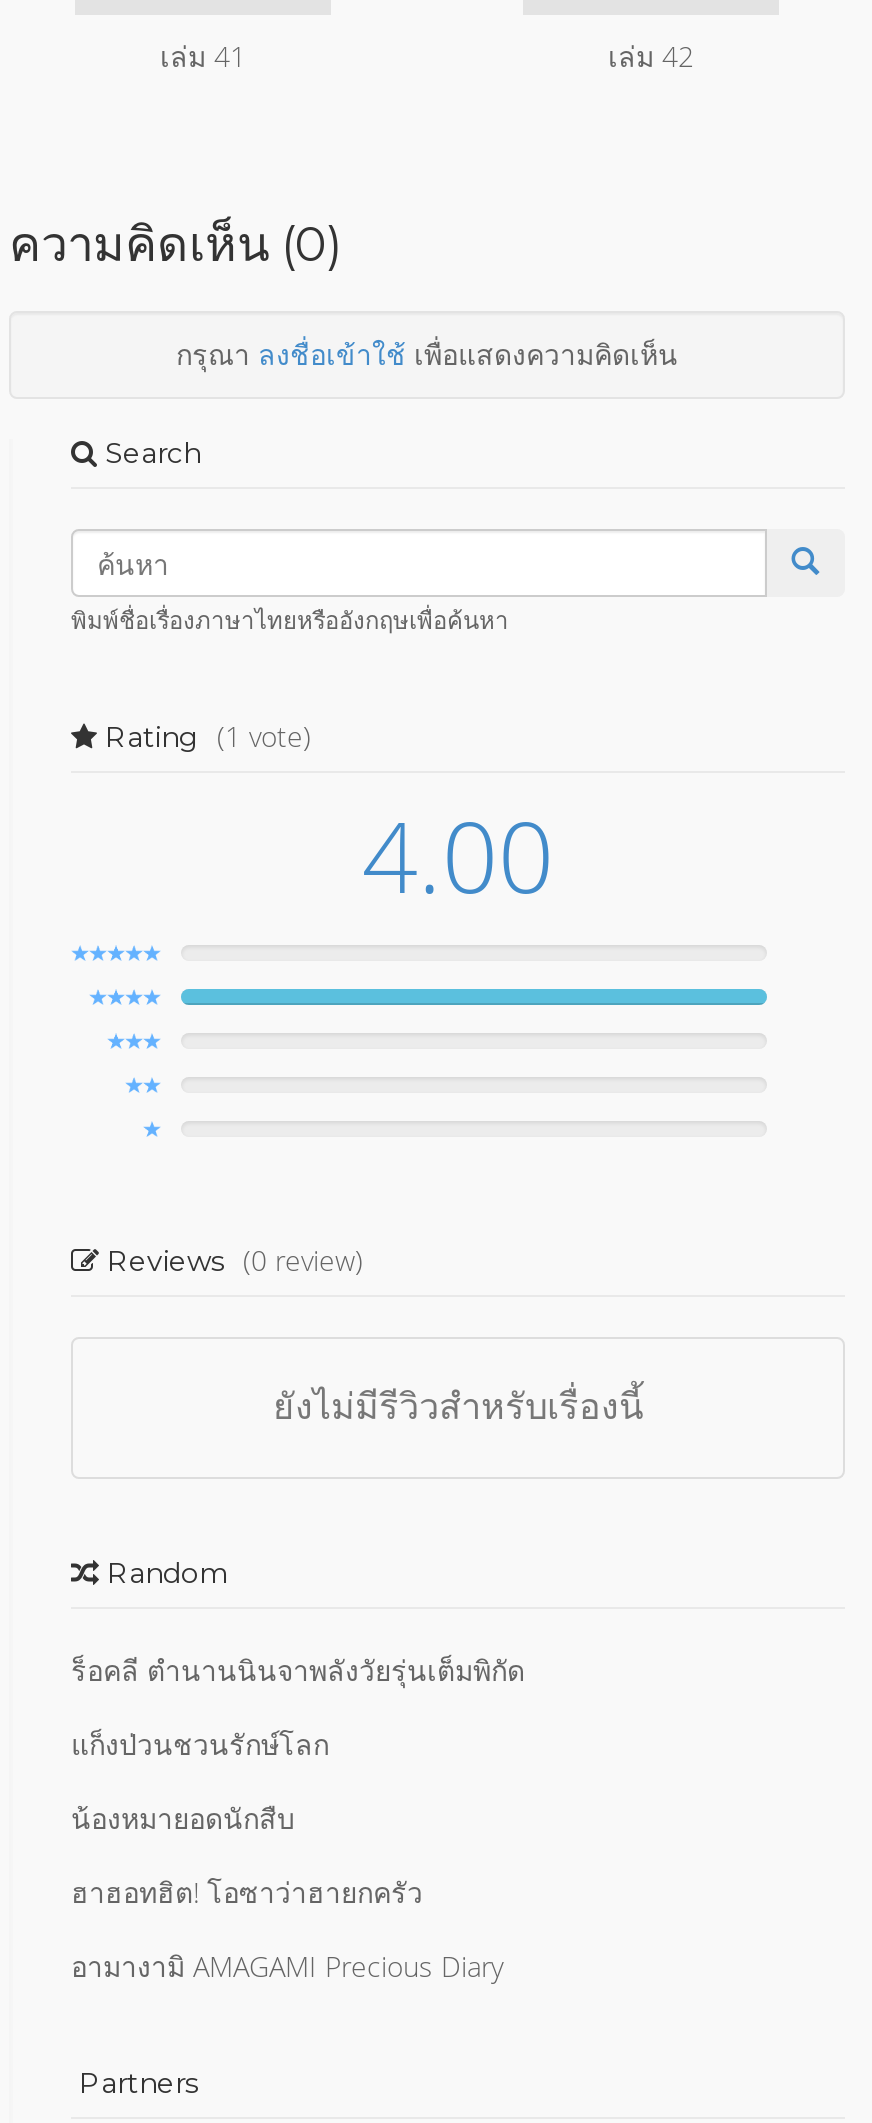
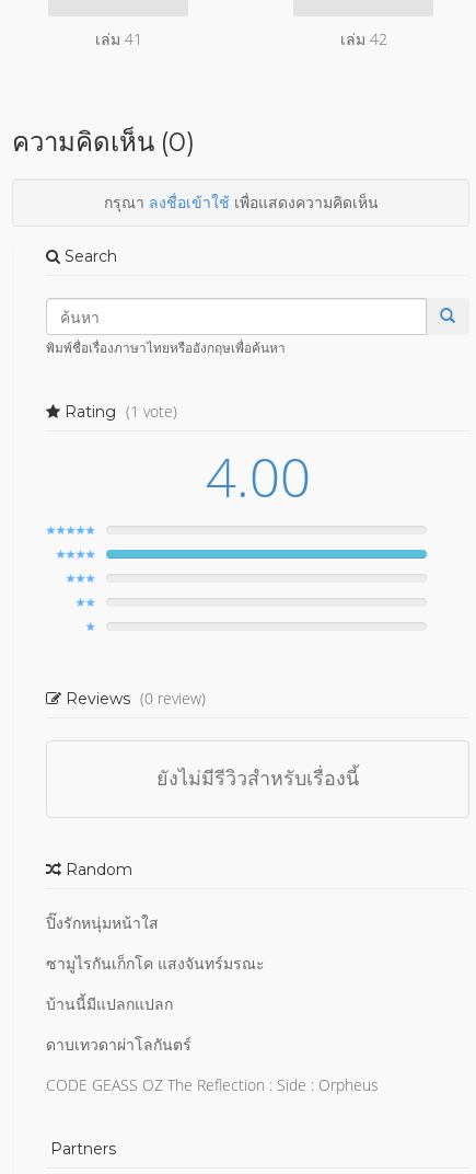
- ร็อคลี ตำนานนินจาพลังวัยรุ่นเต็มพิกัด
+ ปิ๊งรักหนุ่มหน้าใส

- แก็งป่วนชวนรักษ์โลก
+ ซามูไรกันเก็กโค แสงจันทร์มรณะ

- น้องหมายอดนักสืบ
+ บ้านนี้มีแปลกแปลก

- ฮาฮอทฮิต! โอซาว่าฮายกครัว
+ ดาบเทวดาผ่าโลกันตร์

- อามางามิ AMAGAMI Precious Diary
+ CODE GEASS OZ The Reflection : Side : Orpheus
